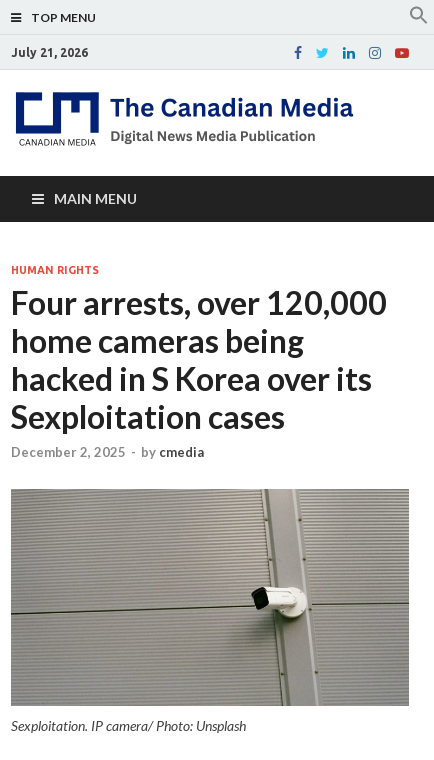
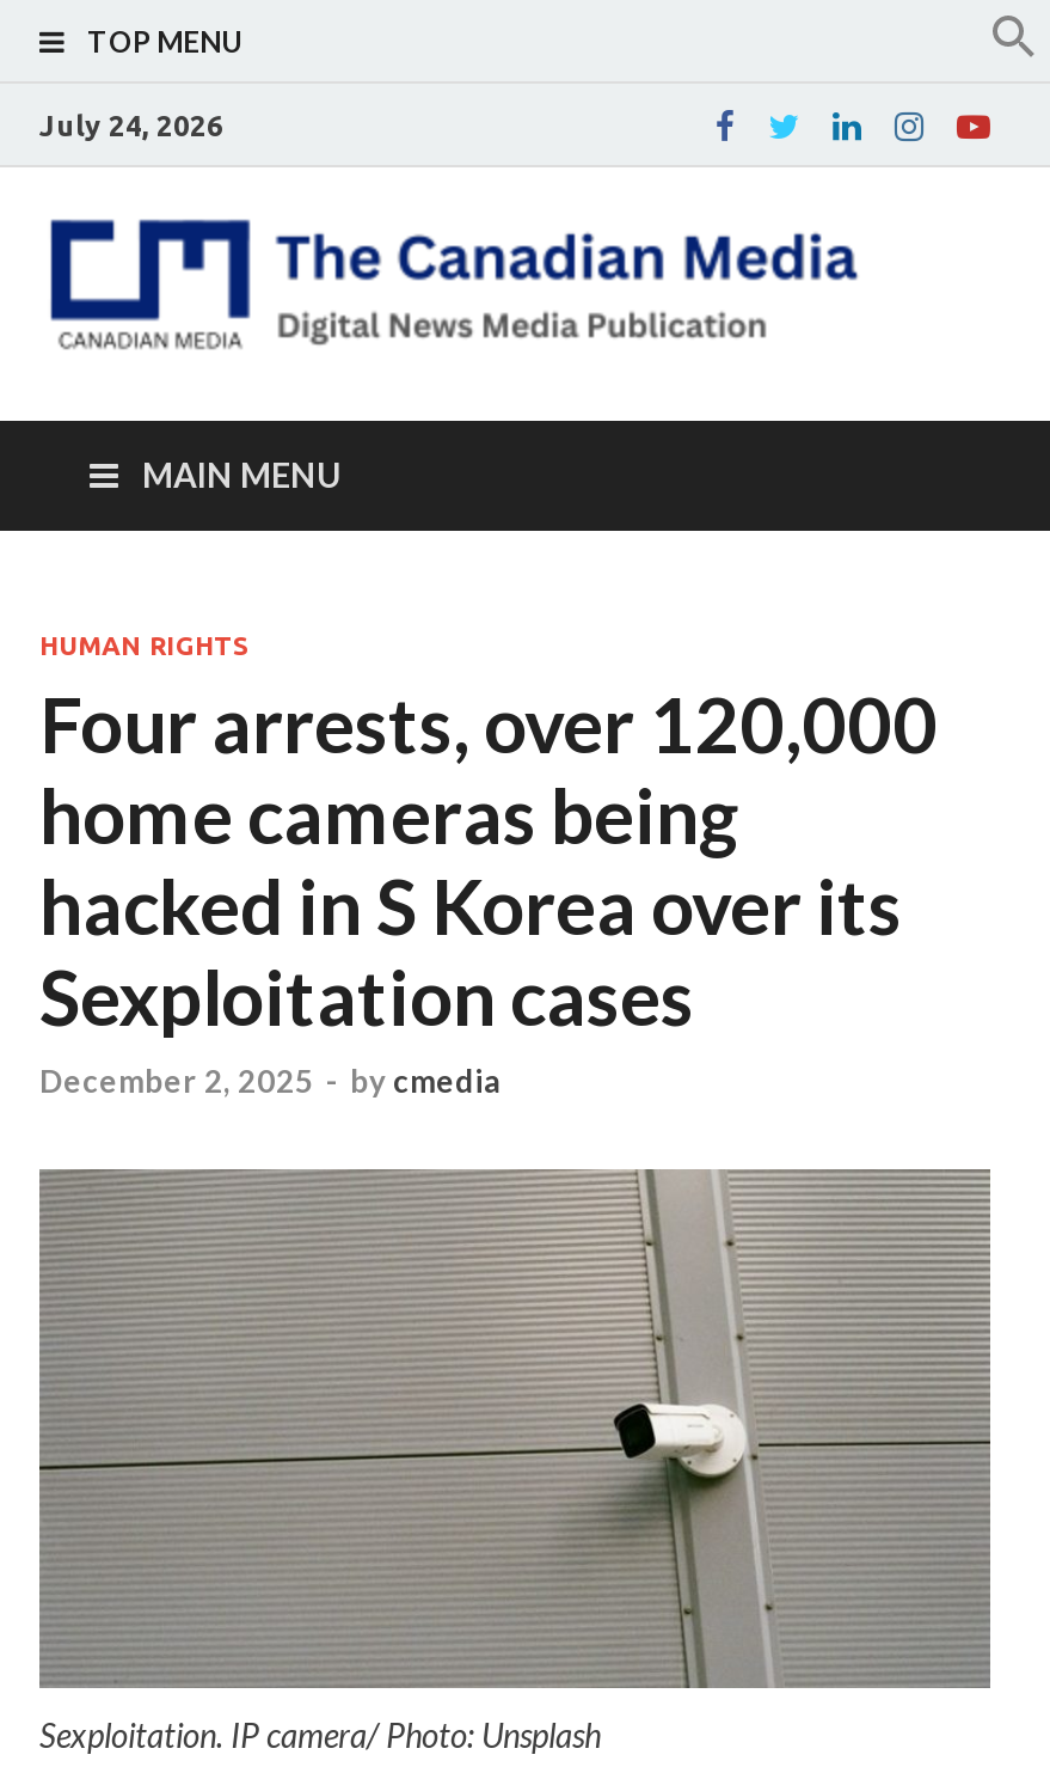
- July 21, 2026
+ July 24, 2026
